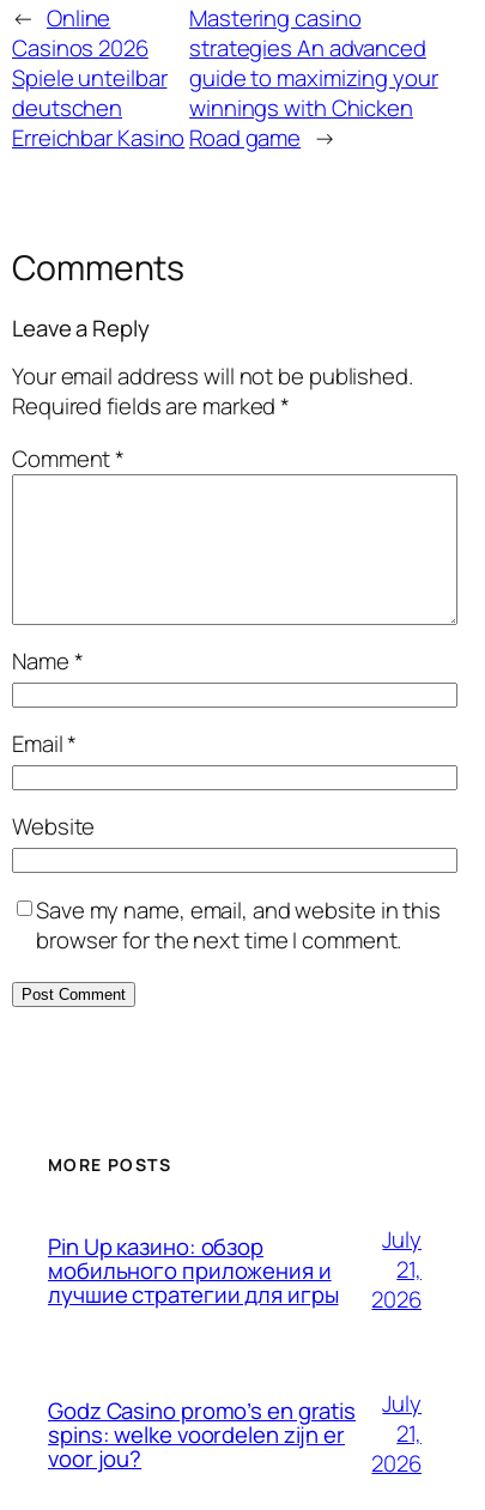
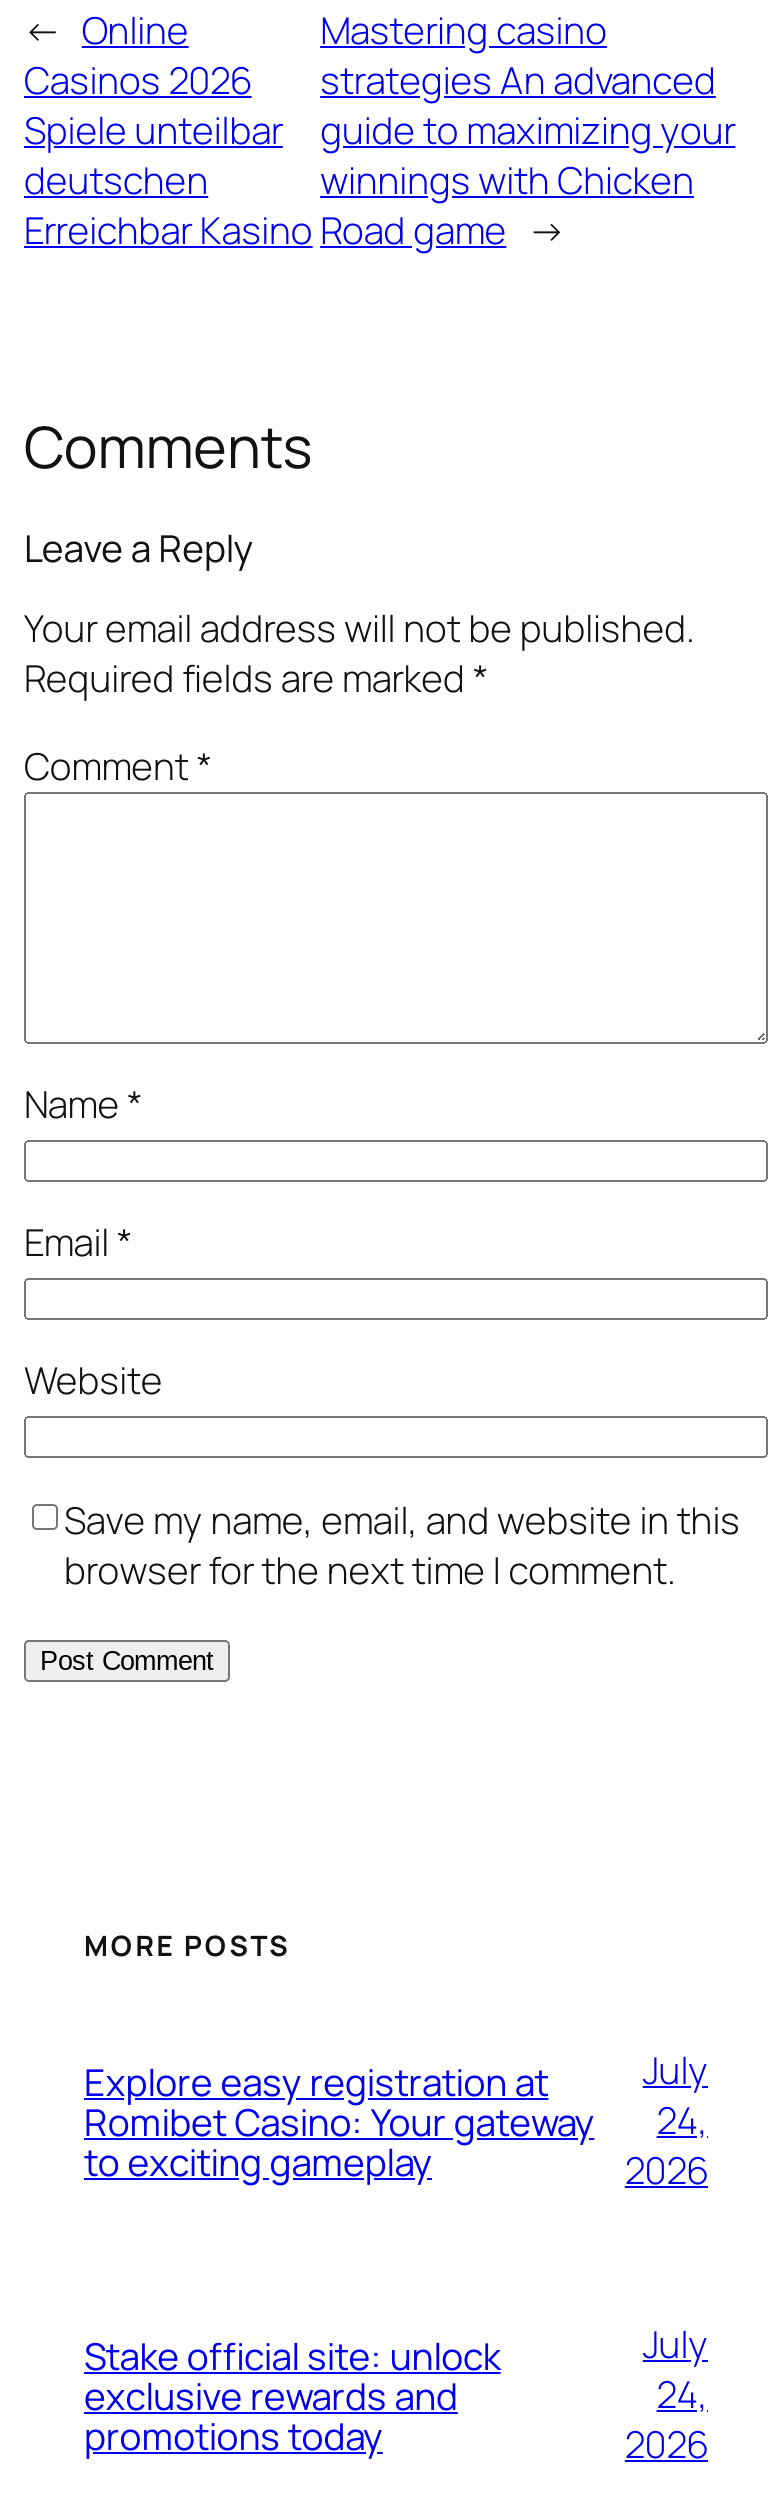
- Pin Up казино: обзор
- мобильного приложения и
- лучшие стратегии для игры
+ Explore easy registration at
+ Romibet Casino: Your gateway
+ to exciting gameplay

- 21,
+ 24,

- Godz Casino promo’s en gratis
- spins: welke voordelen zijn er
- voor jou?
+ Stake official site: unlock
+ exclusive rewards and
+ promotions today

- 21,
+ 24,
